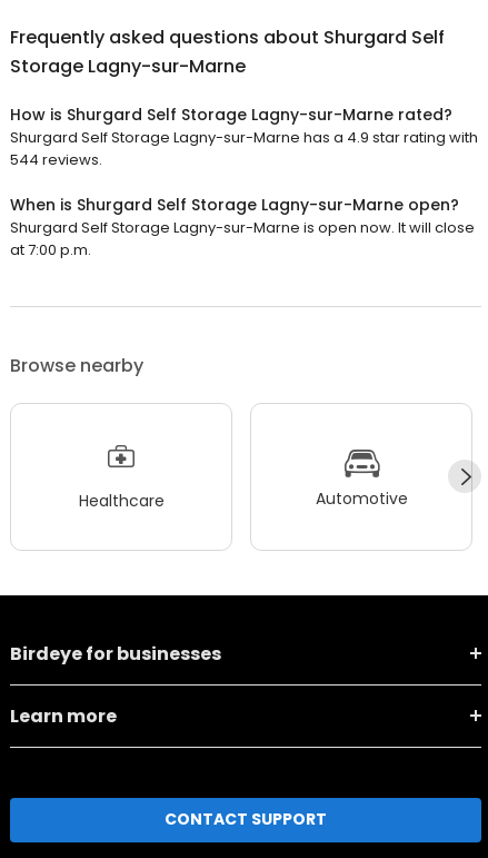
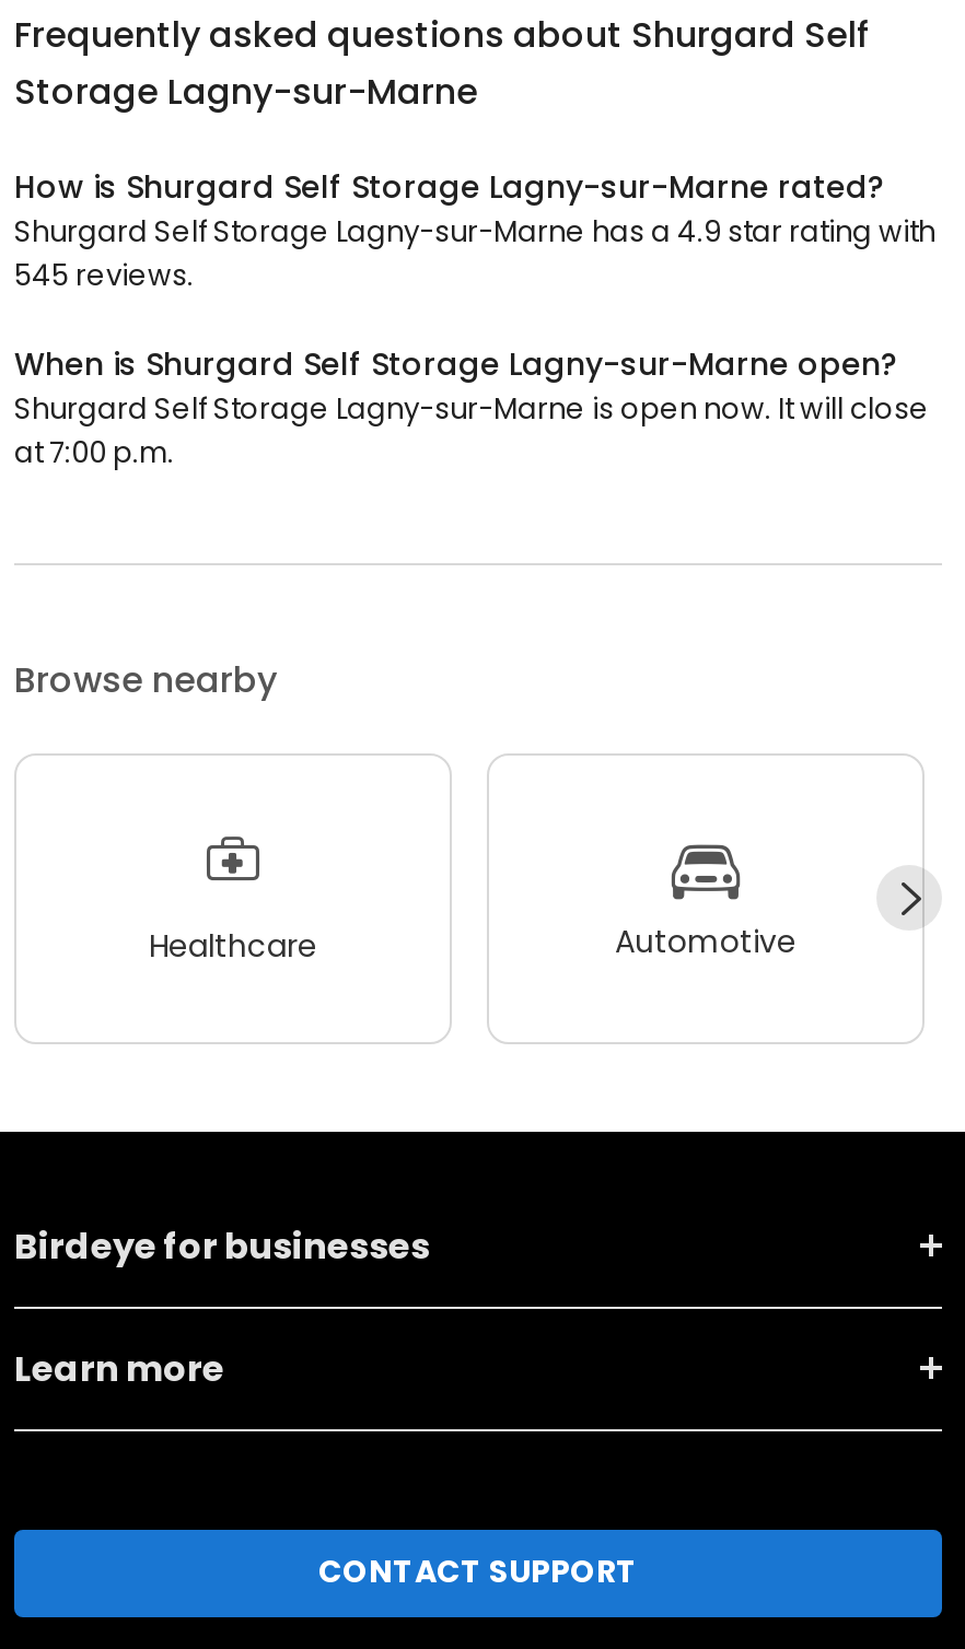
- 544 reviews.
+ 545 reviews.
